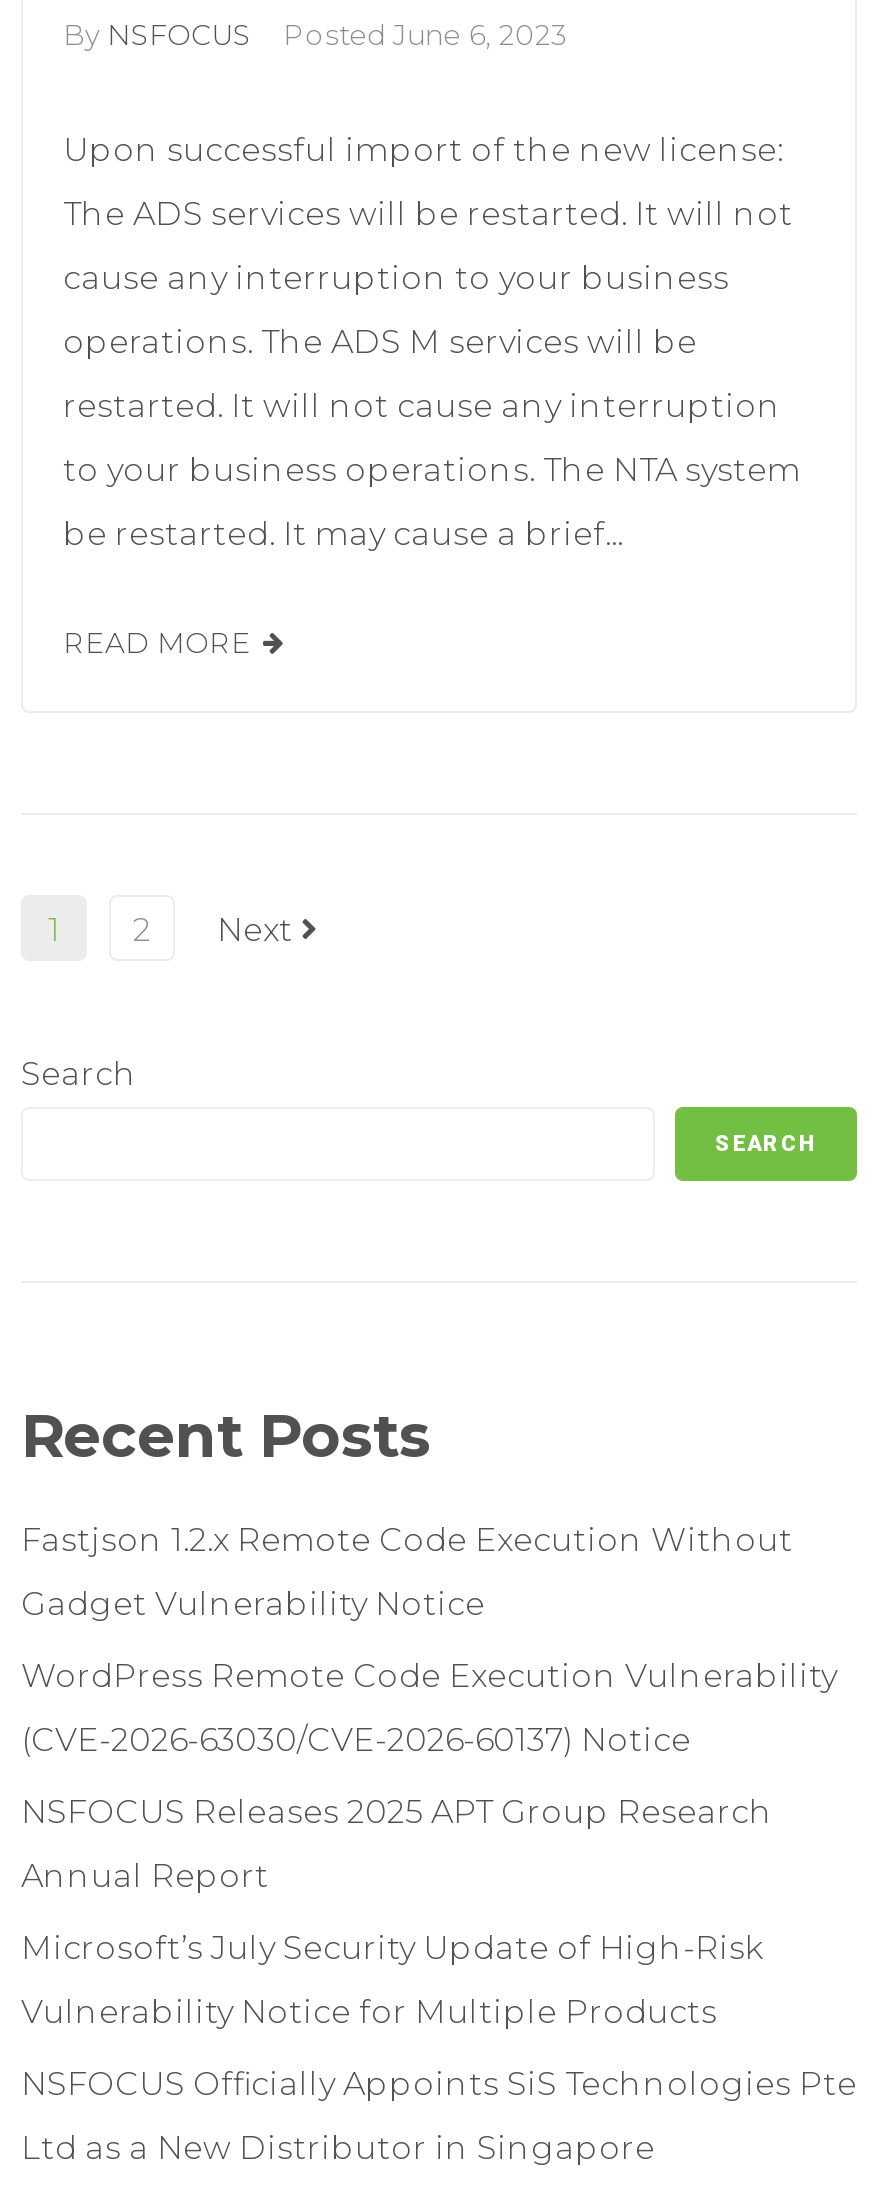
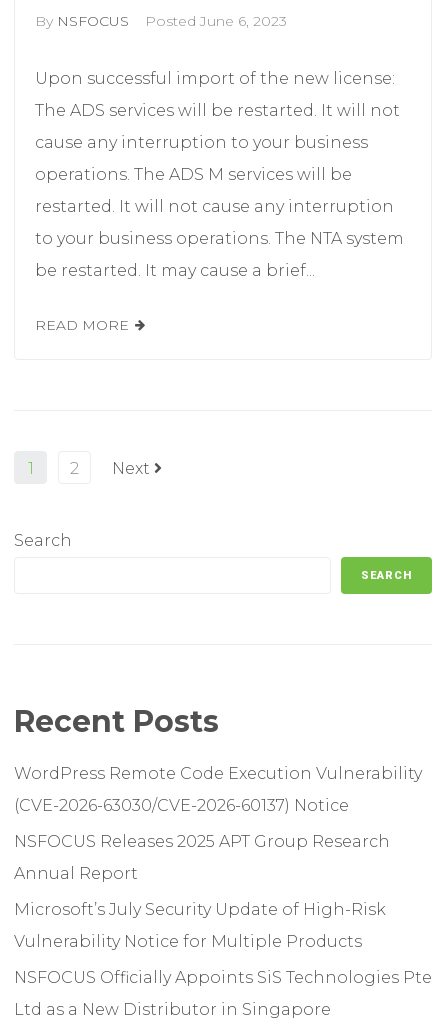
- Fastjson 1.2.x Remote Code Execution Without
- Gadget Vulnerability Notice
